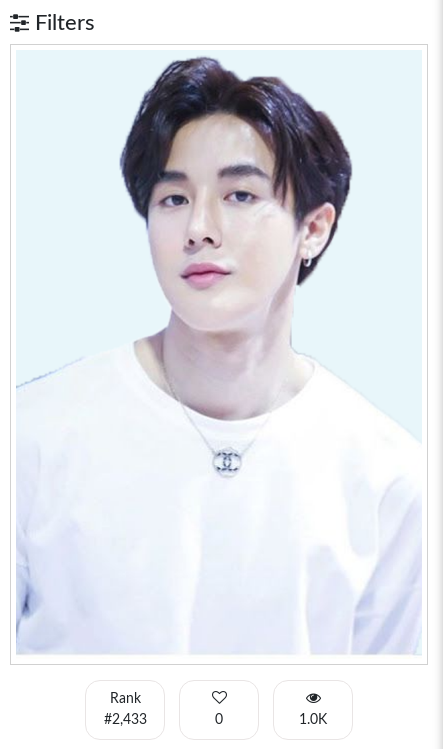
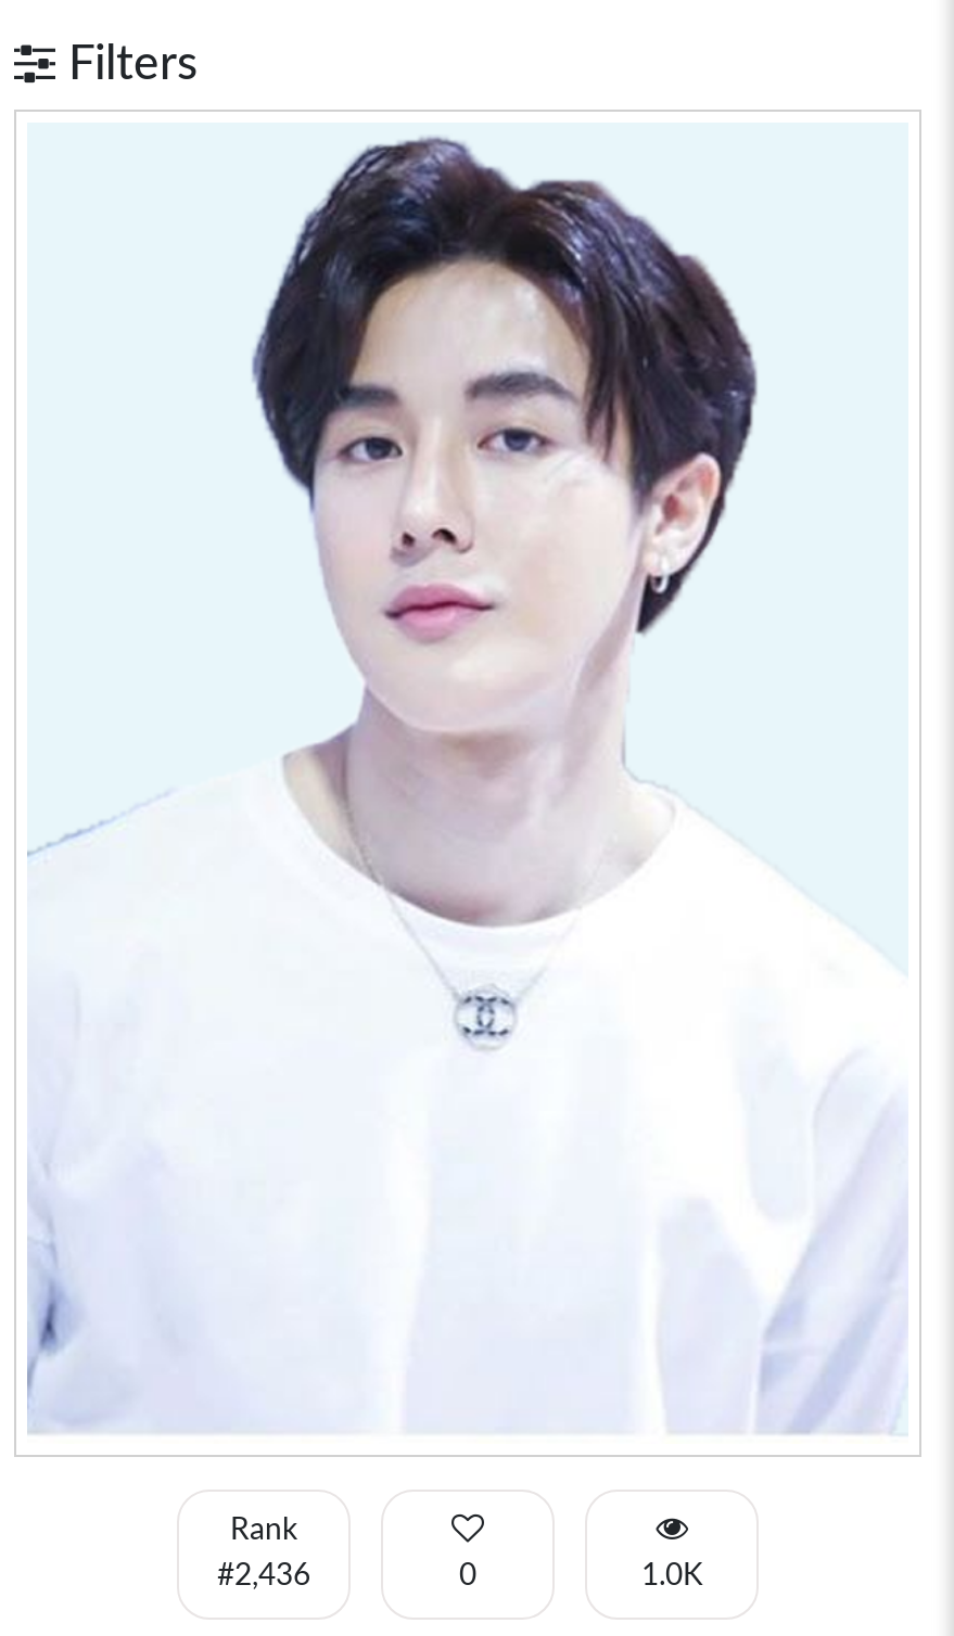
- #2,433
+ #2,436
